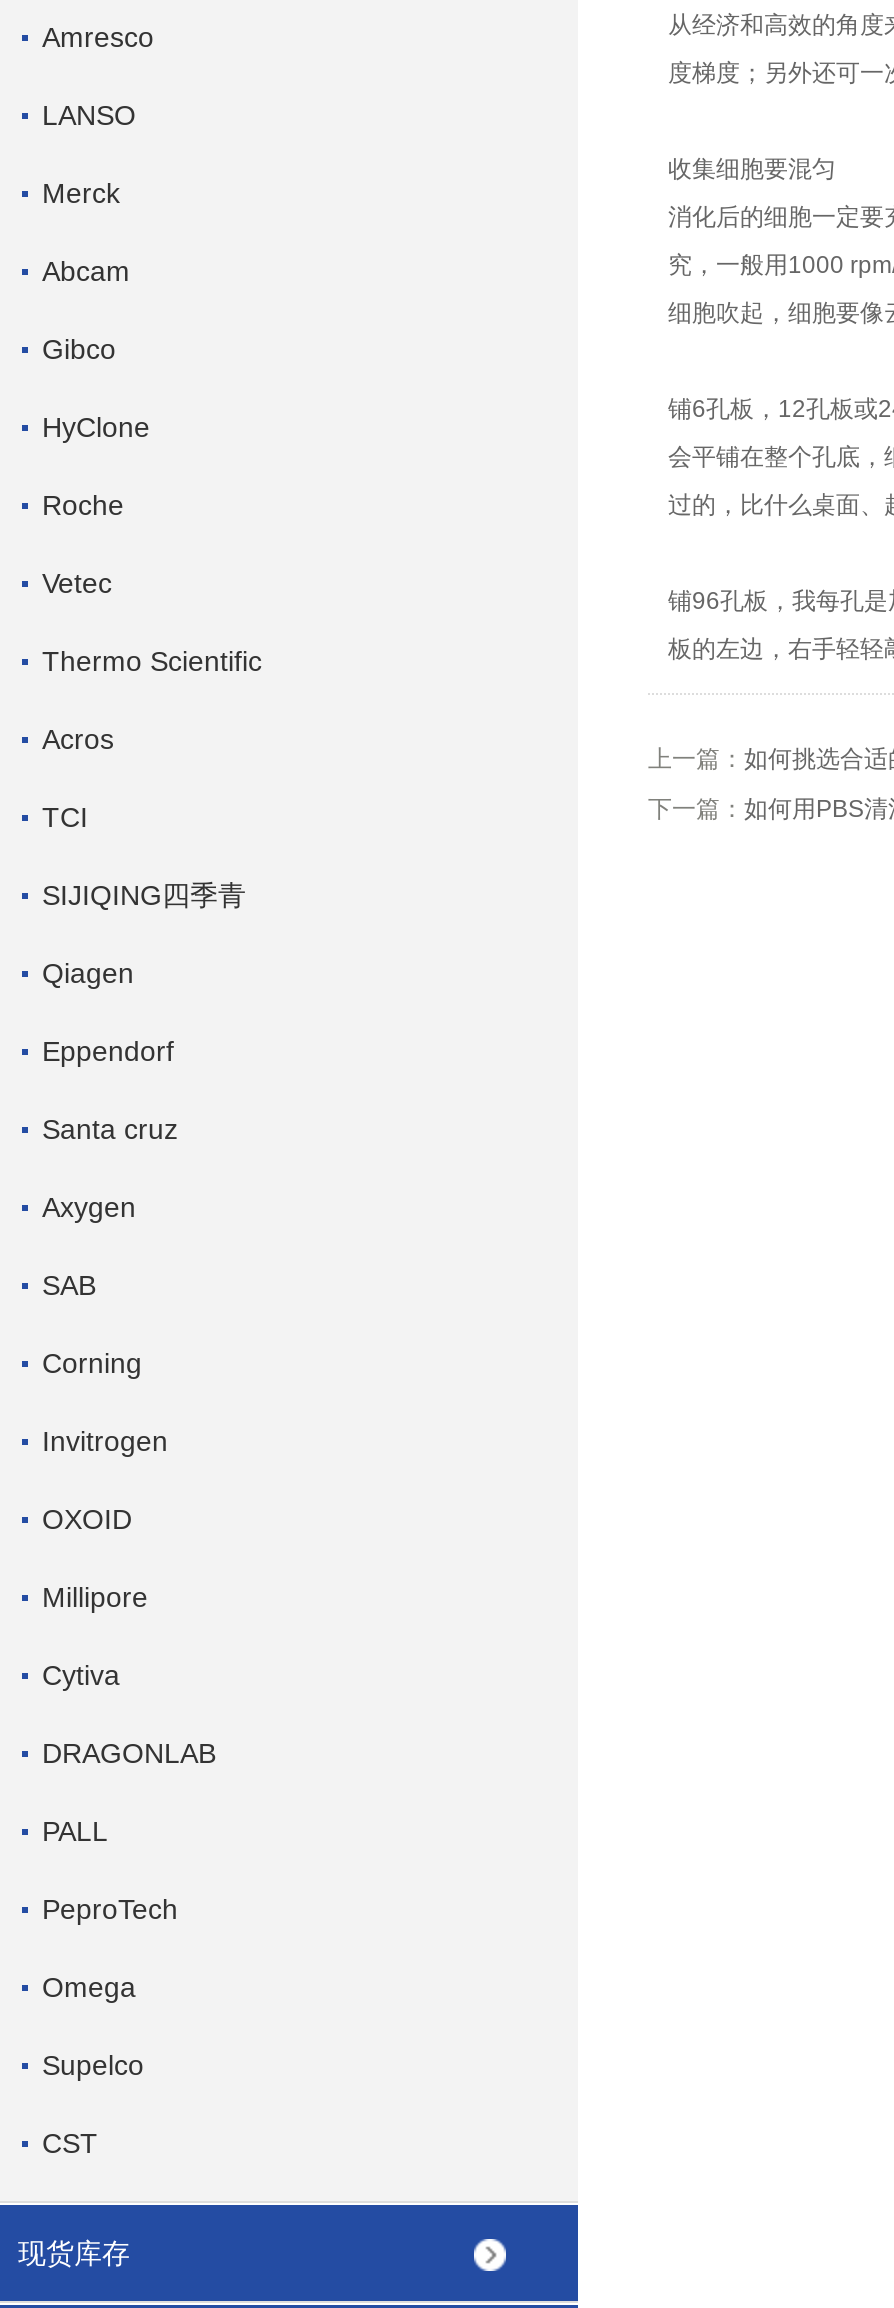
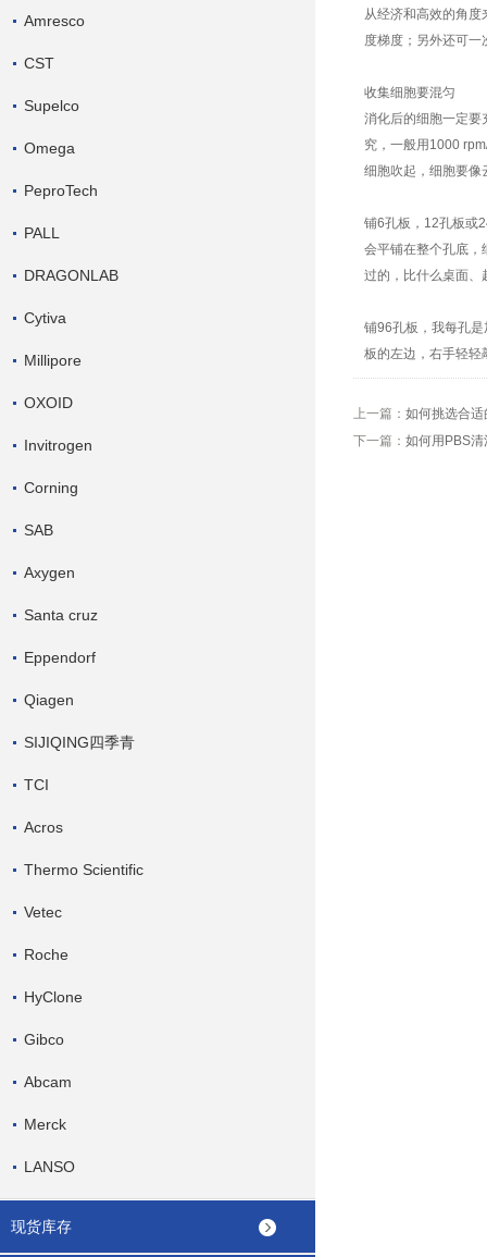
moved down: Supelco | Omega | PeproTech | ... | Merck | LANSO

moved up: CST
